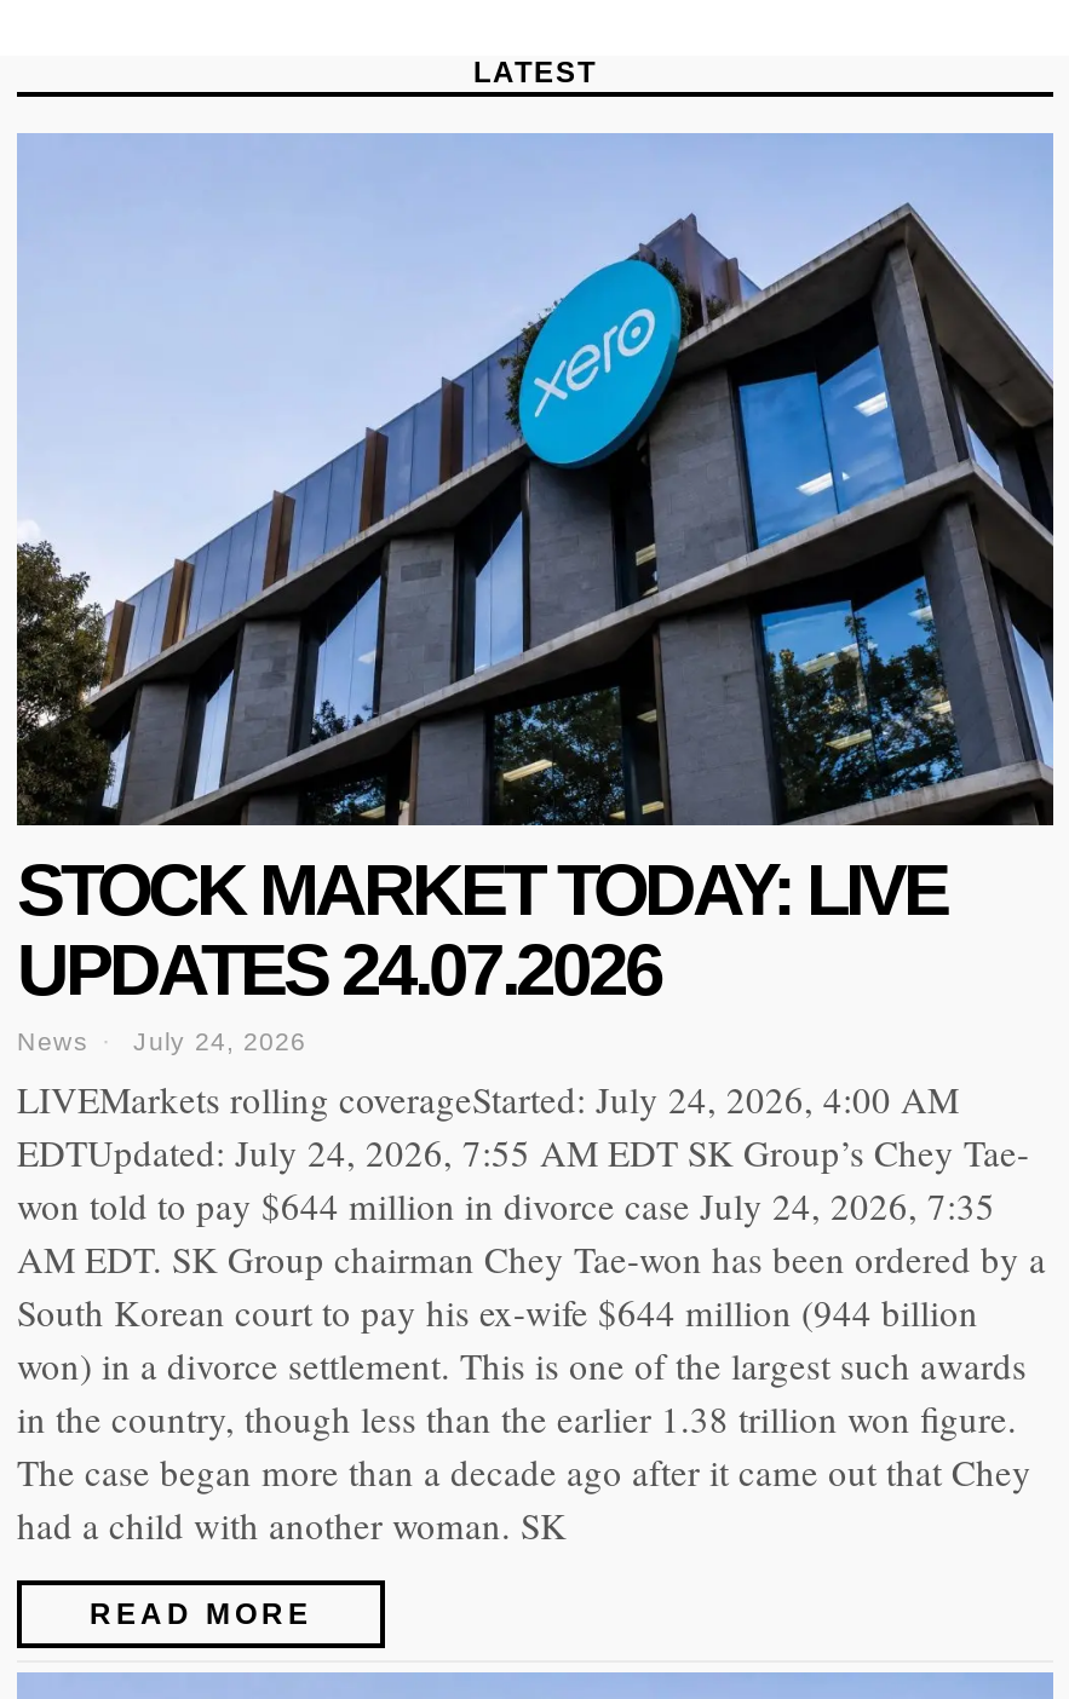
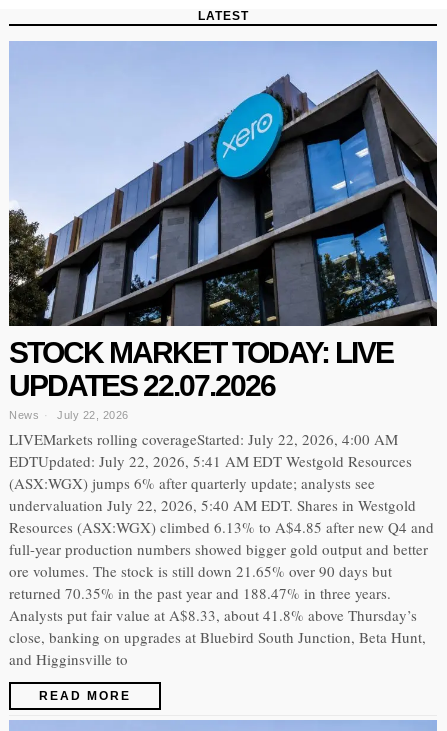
- UPDATES 24.07.2026
+ UPDATES 22.07.2026

- July 24, 2026
- LIVEMarkets rolling coverageStarted: July 24, 2026, 4:00 AM
- EDTUpdated: July 24, 2026, 7:55 AM EDT SK Group’s Chey Tae-
- won told to pay $644 million in divorce case July 24, 2026, 7:35
- AM EDT. SK Group chairman Chey Tae-won has been ordered by a
- South Korean court to pay his ex-wife $644 million (944 billion
- won) in a divorce settlement. This is one of the largest such awards
- in the country, though less than the earlier 1.38 trillion won figure.
- The case began more than a decade ago after it came out that Chey
- had a child with another woman. SK
+ July 22, 2026
+ LIVEMarkets rolling coverageStarted: July 22, 2026, 4:00 AM
+ EDTUpdated: July 22, 2026, 5:41 AM EDT Westgold Resources
+ (ASX:WGX) jumps 6% after quarterly update; analysts see
+ undervaluation July 22, 2026, 5:40 AM EDT. Shares in Westgold
+ Resources (ASX:WGX) climbed 6.13% to A$4.85 after new Q4 and
+ full-year production numbers showed bigger gold output and better
+ ore volumes. The stock is still down 21.65% over 90 days but
+ returned 70.35% in the past year and 188.47% in three years.
+ Analysts put fair value at A$8.33, about 41.8% above Thursday’s
+ close, banking on upgrades at Bluebird South Junction, Beta Hunt,
+ and Higginsville to
